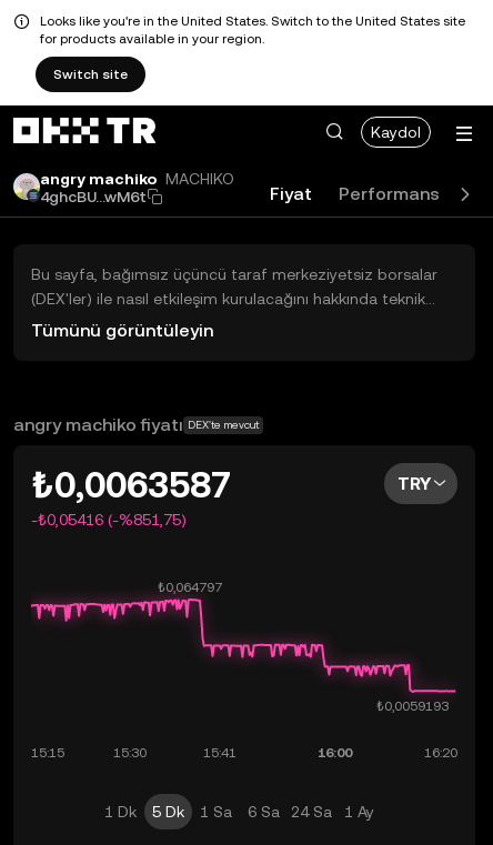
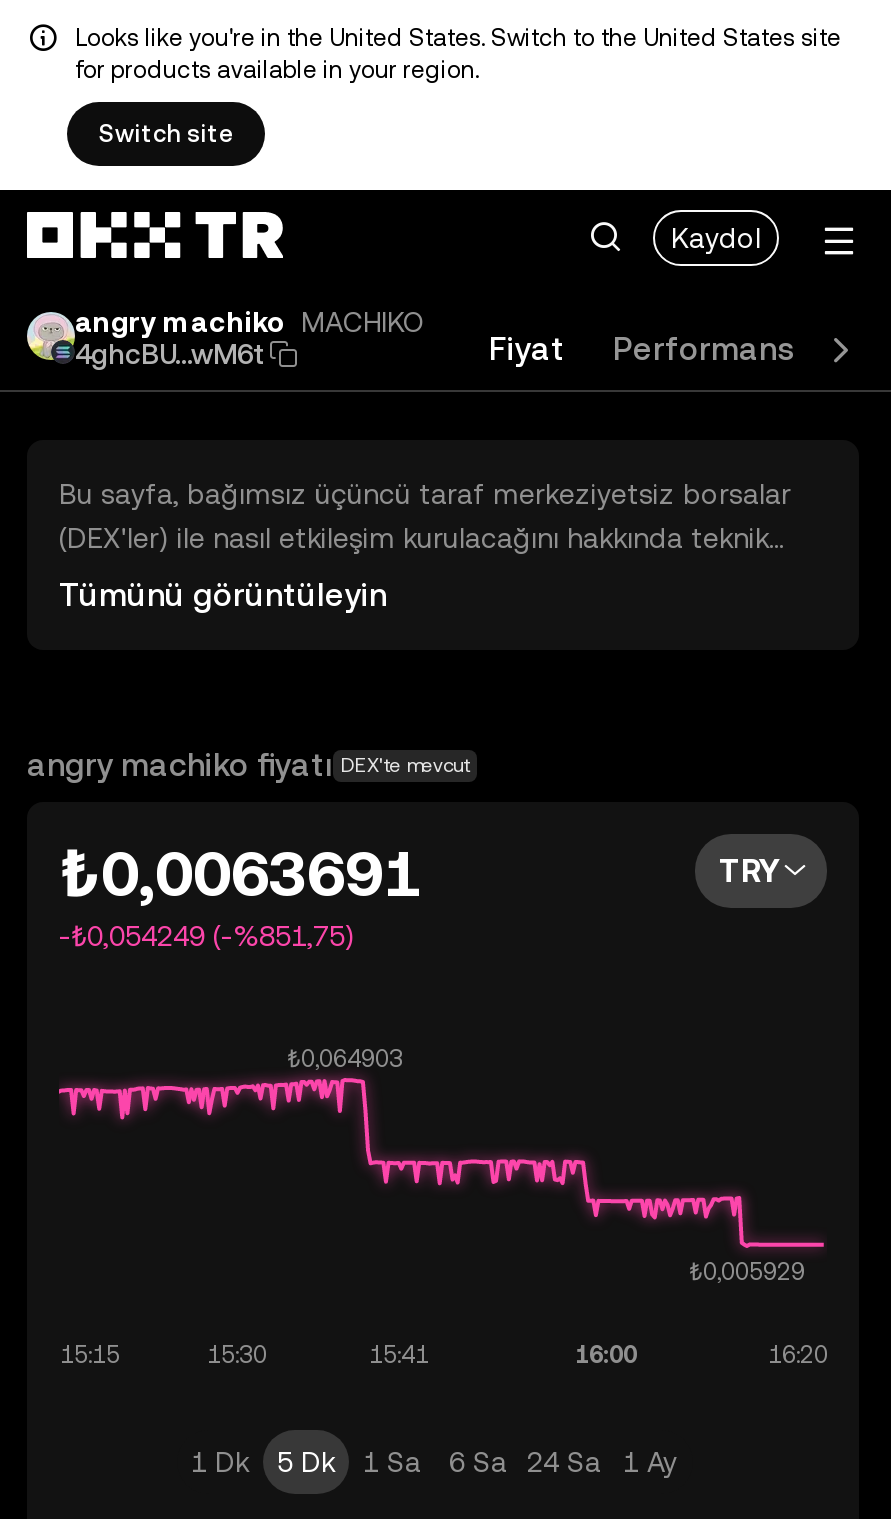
- ₺0,0063587
+ ₺0,0063691

- -₺0,05416 (-%851,75)
+ -₺0,054249 (-%851,75)
